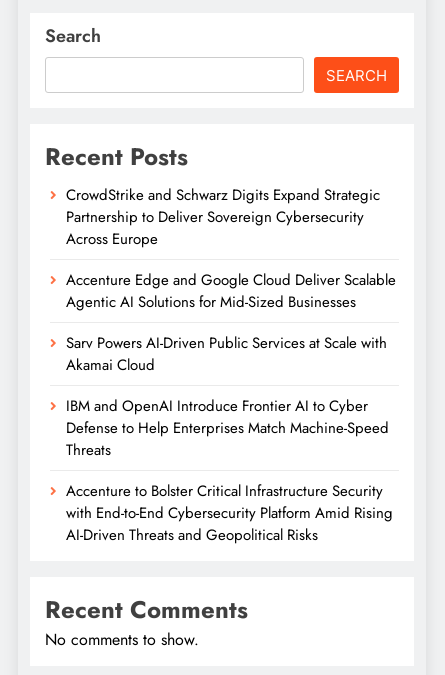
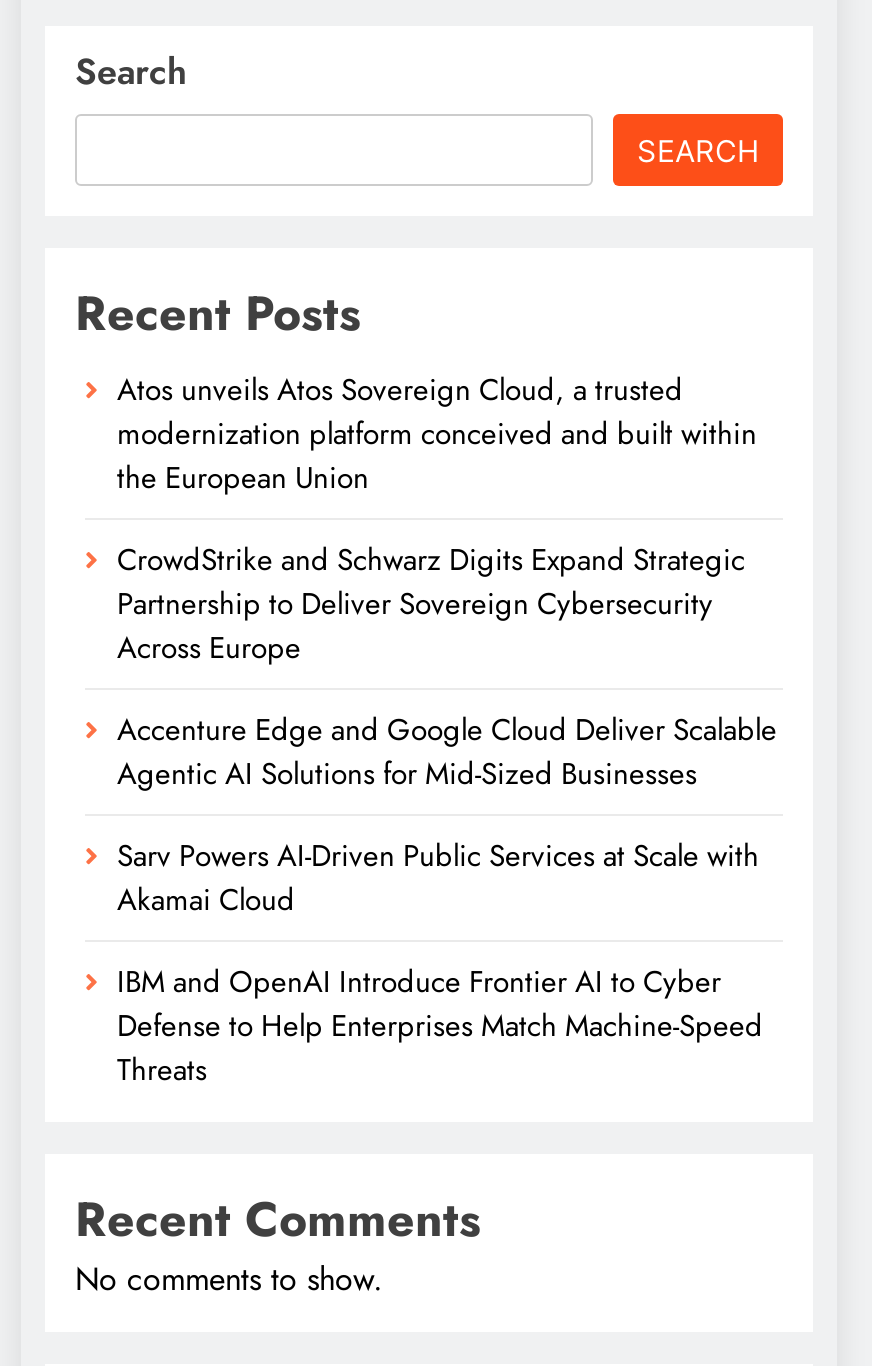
+ Atos unveils Atos Sovereign Cloud, a trusted
+ modernization platform conceived and built within
+ the European Union

moved down: CrowdStrike and Schwarz Digits Expand Strategic | Partnership to Deliver Sovereign Cybersecurity | Across Europe | ... | Defense to Help Enterprises Match Machine-Speed | Threats

- Accenture to Bolster Critical Infrastructure Security
- with End-to-End Cybersecurity Platform Amid Rising
- AI-Driven Threats and Geopolitical Risks
